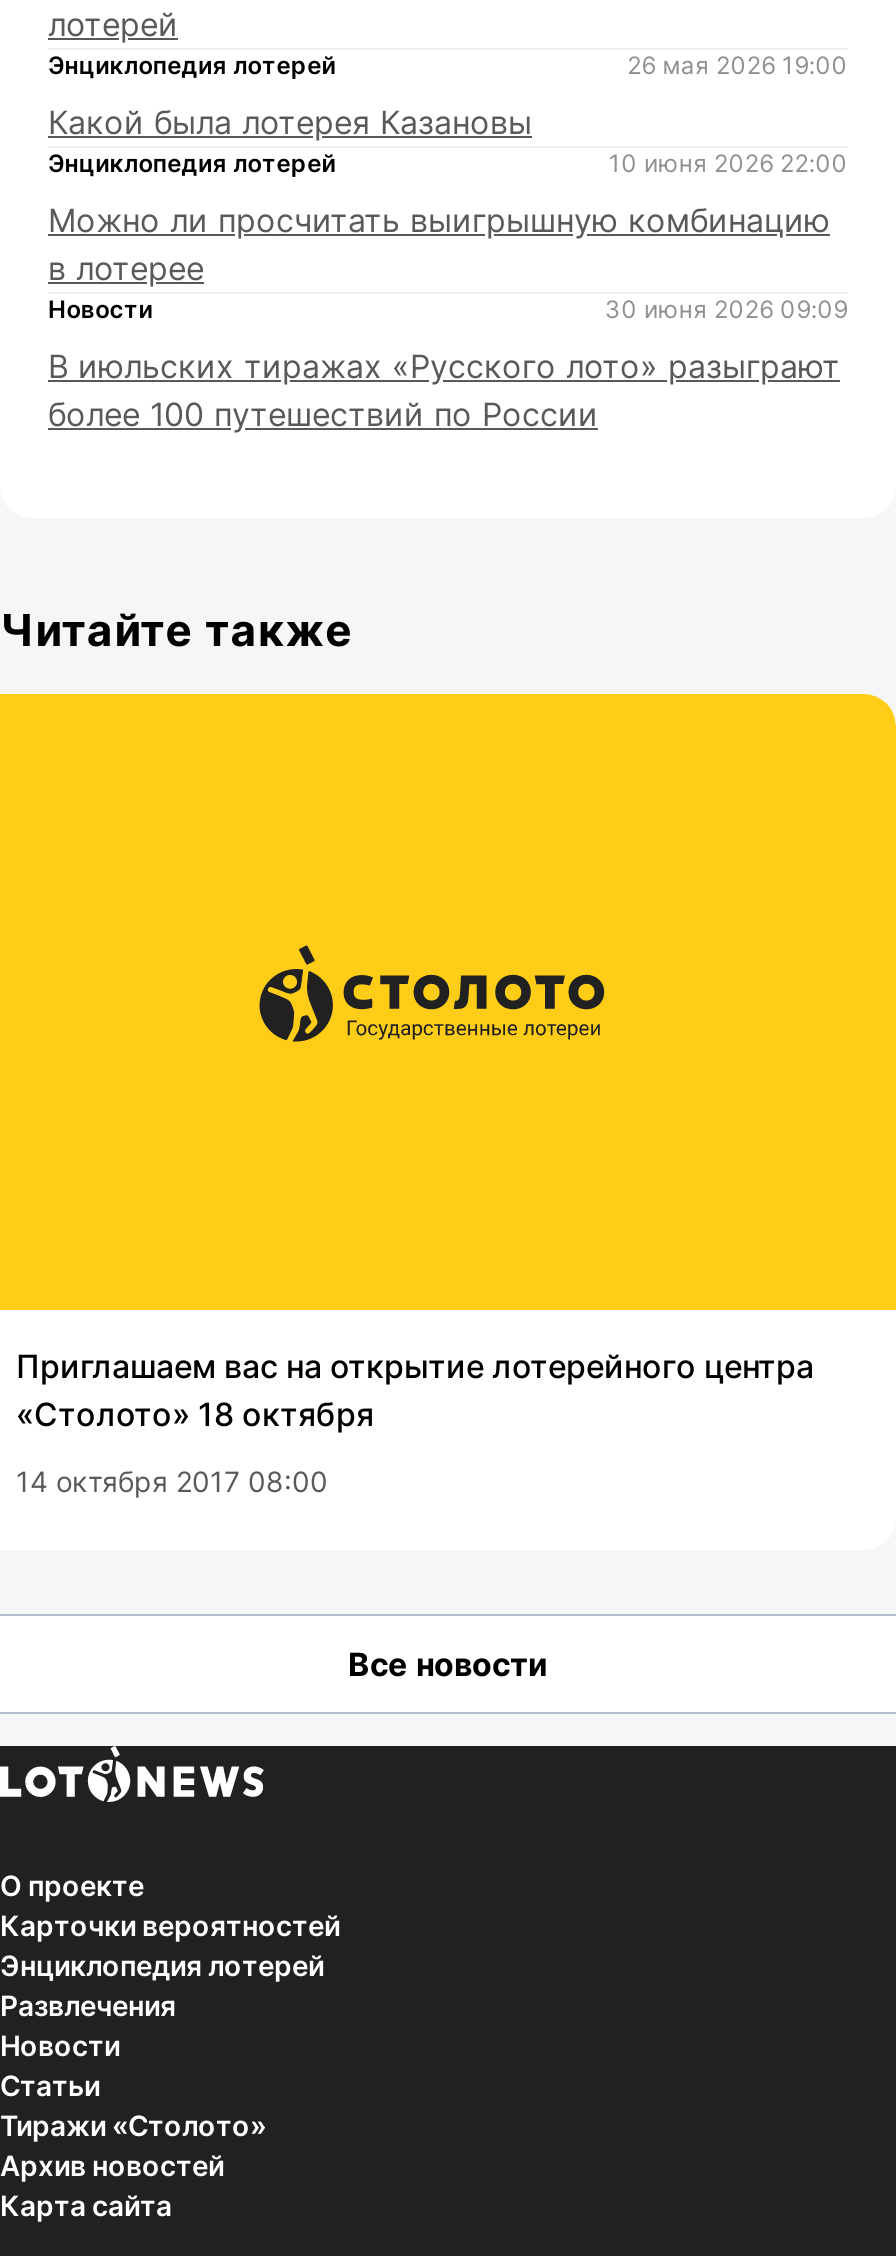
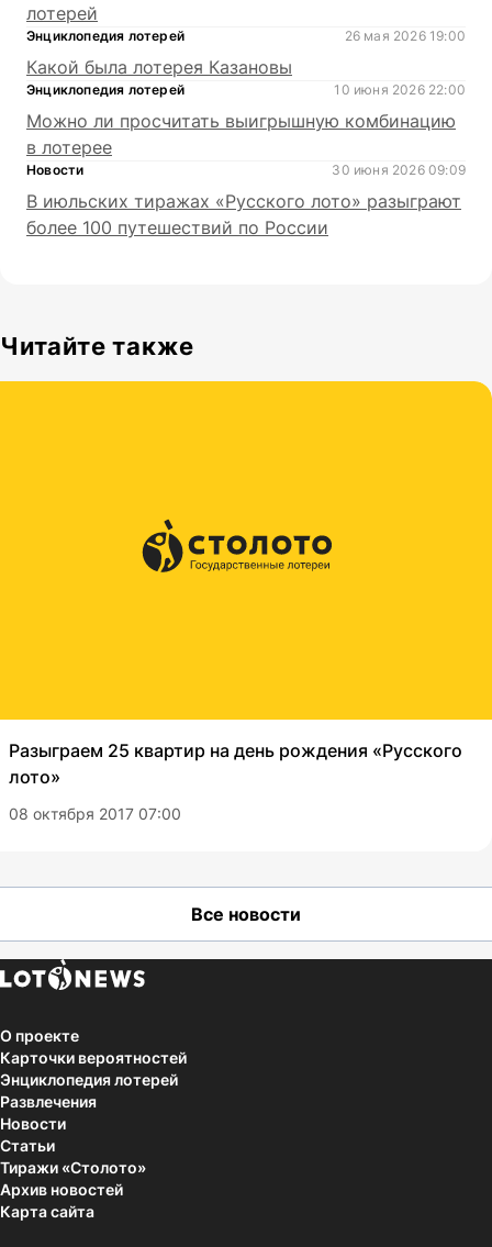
- Приглашаем вас на открытие лотерейного центра
- «Столото» 18 октября
+ Разыграем 25 квартир на день рождения «Русского
+ лото»

- 14 октября 2017 08:00
+ 08 октября 2017 07:00
